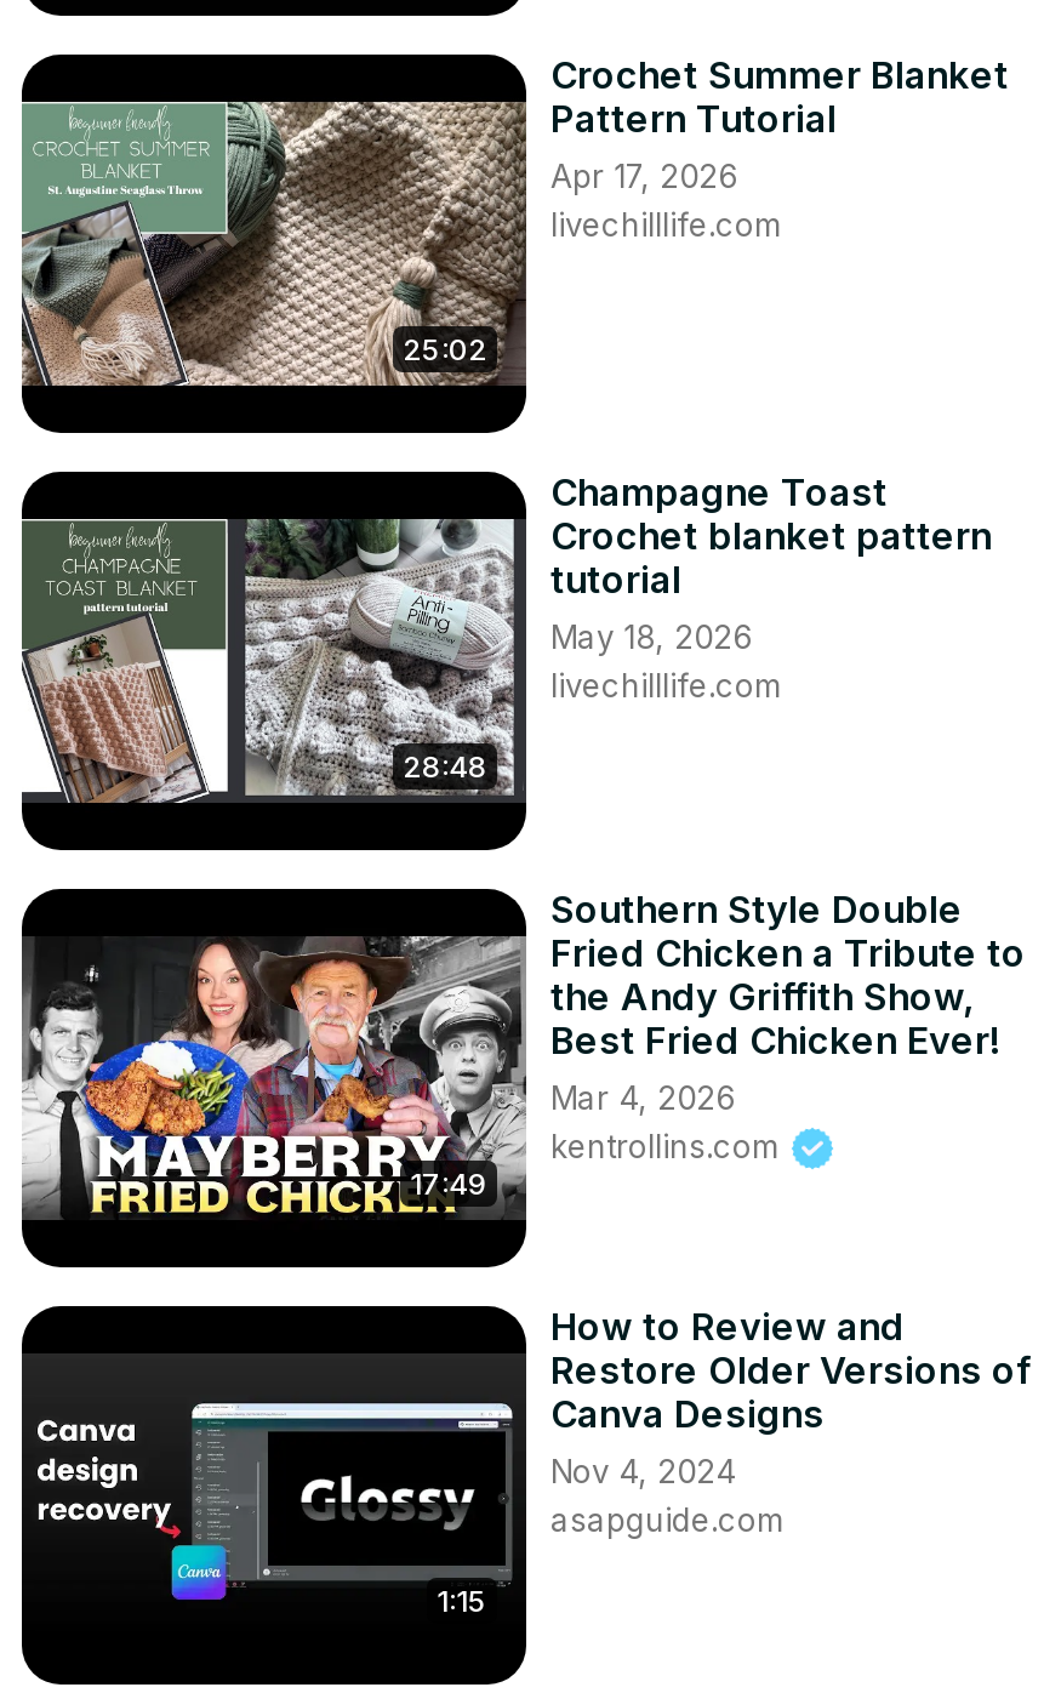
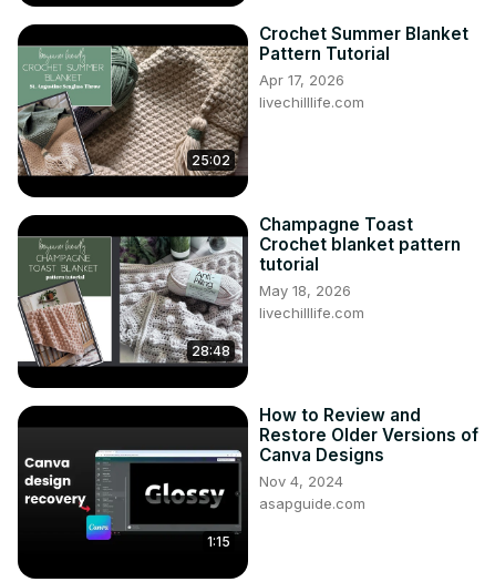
- Southern Style Double
- Fried Chicken a Tribute to
- the Andy Griffith Show,
- Best Fried Chicken Ever!
- Mar 4, 2026
- kentrollins.com

- [image]
- 17:49
